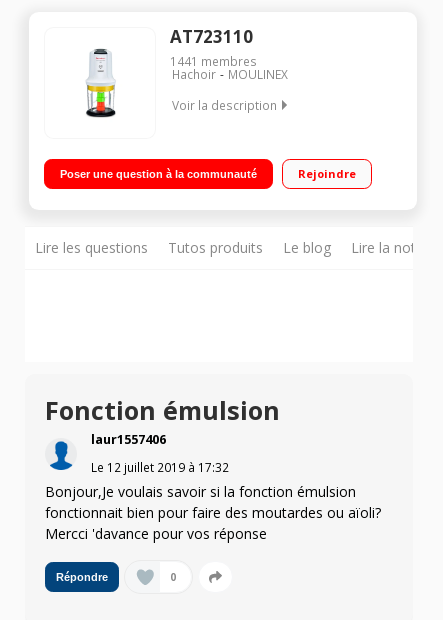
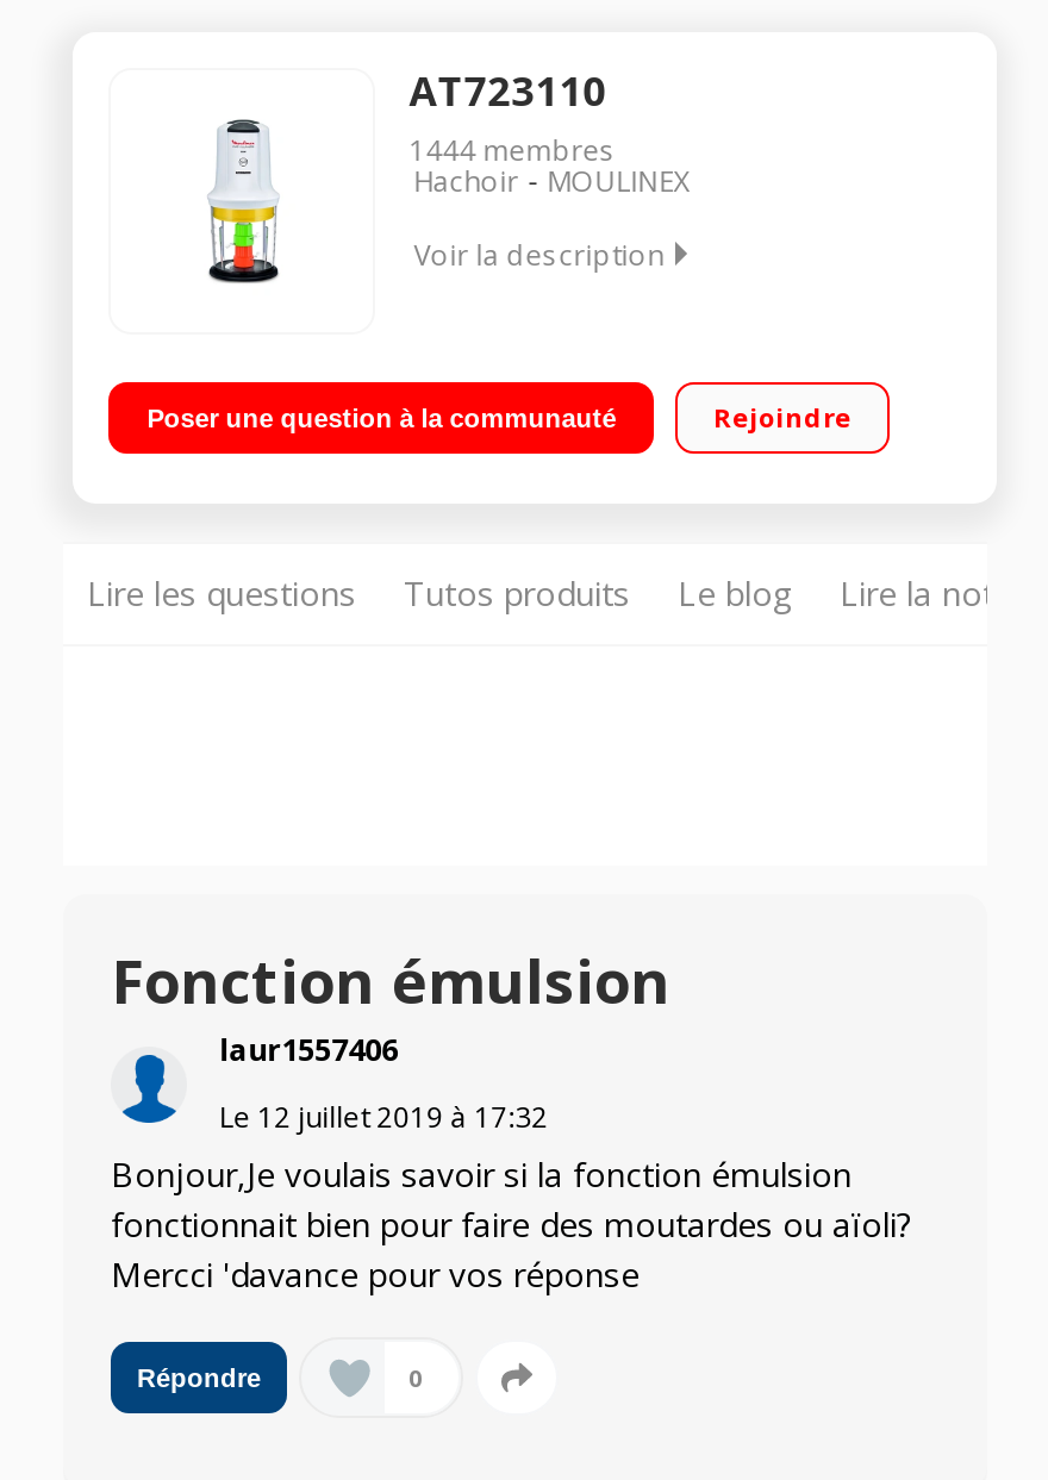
- 1441 membres
+ 1444 membres
